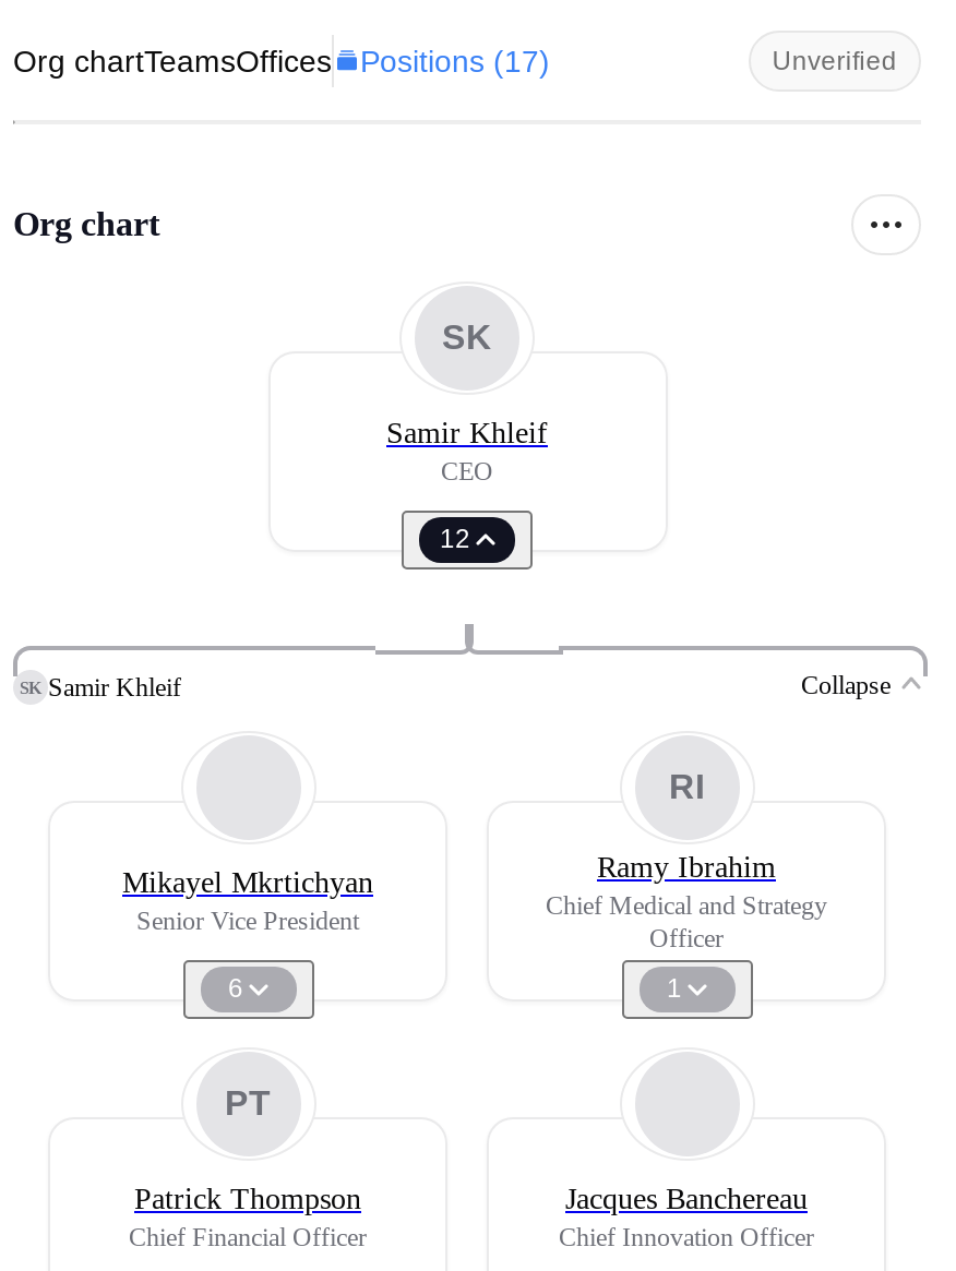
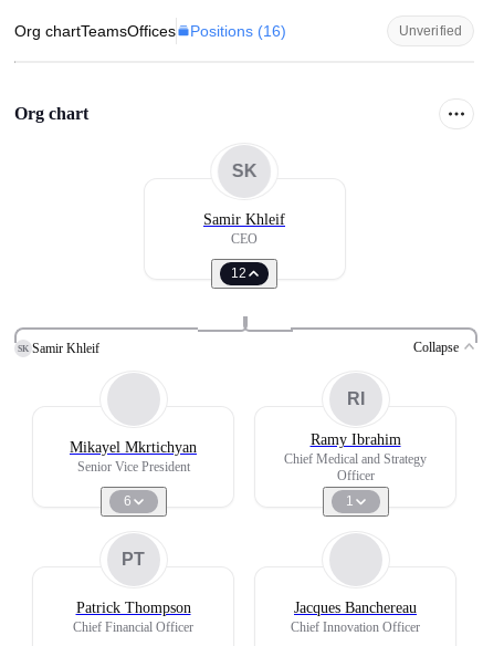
- Org chartTeamsOffices Positions (17)
+ Org chartTeamsOffices Positions (16)
